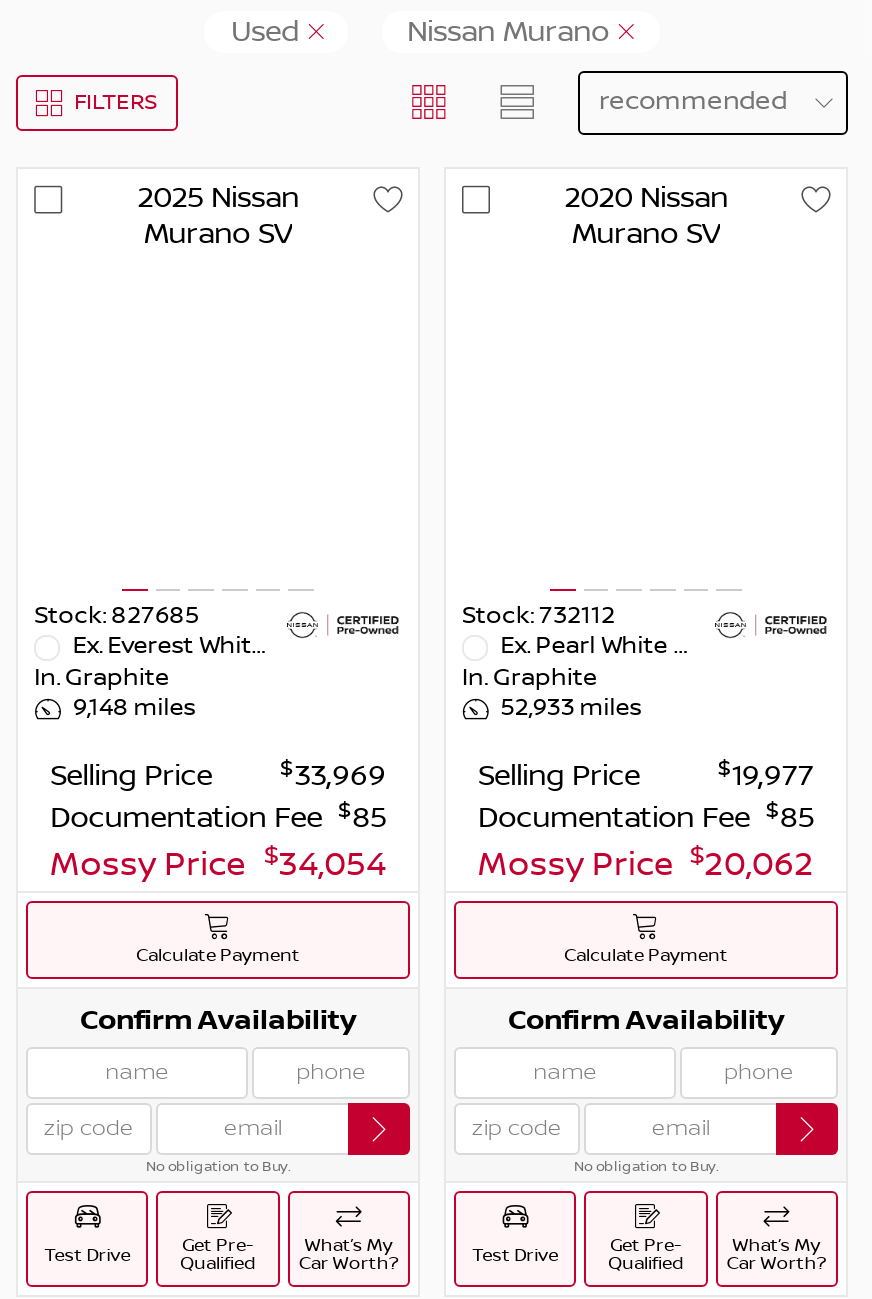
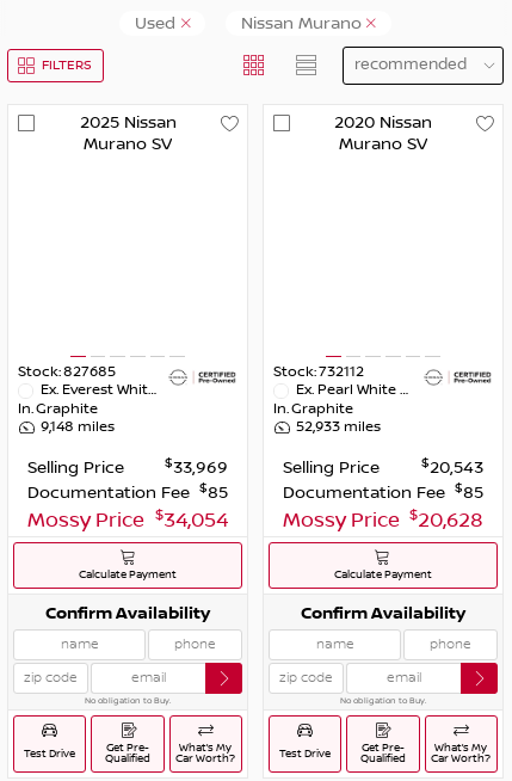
- $19,977
+ $20,543

- Mossy Price $20,062
+ Mossy Price $20,628
